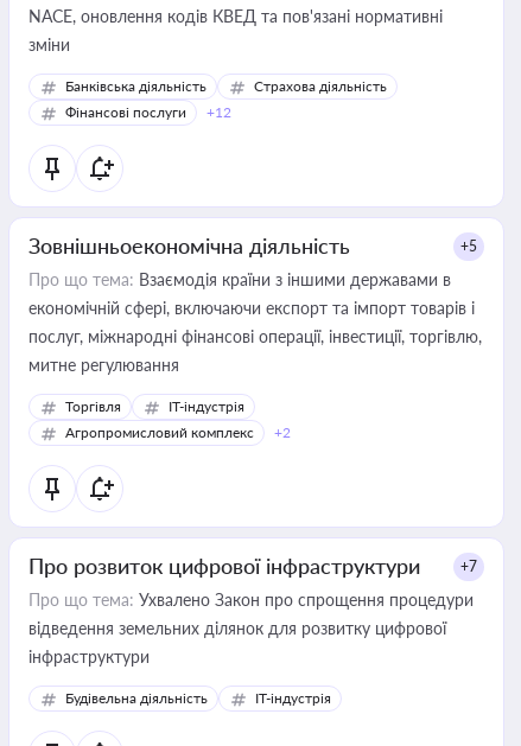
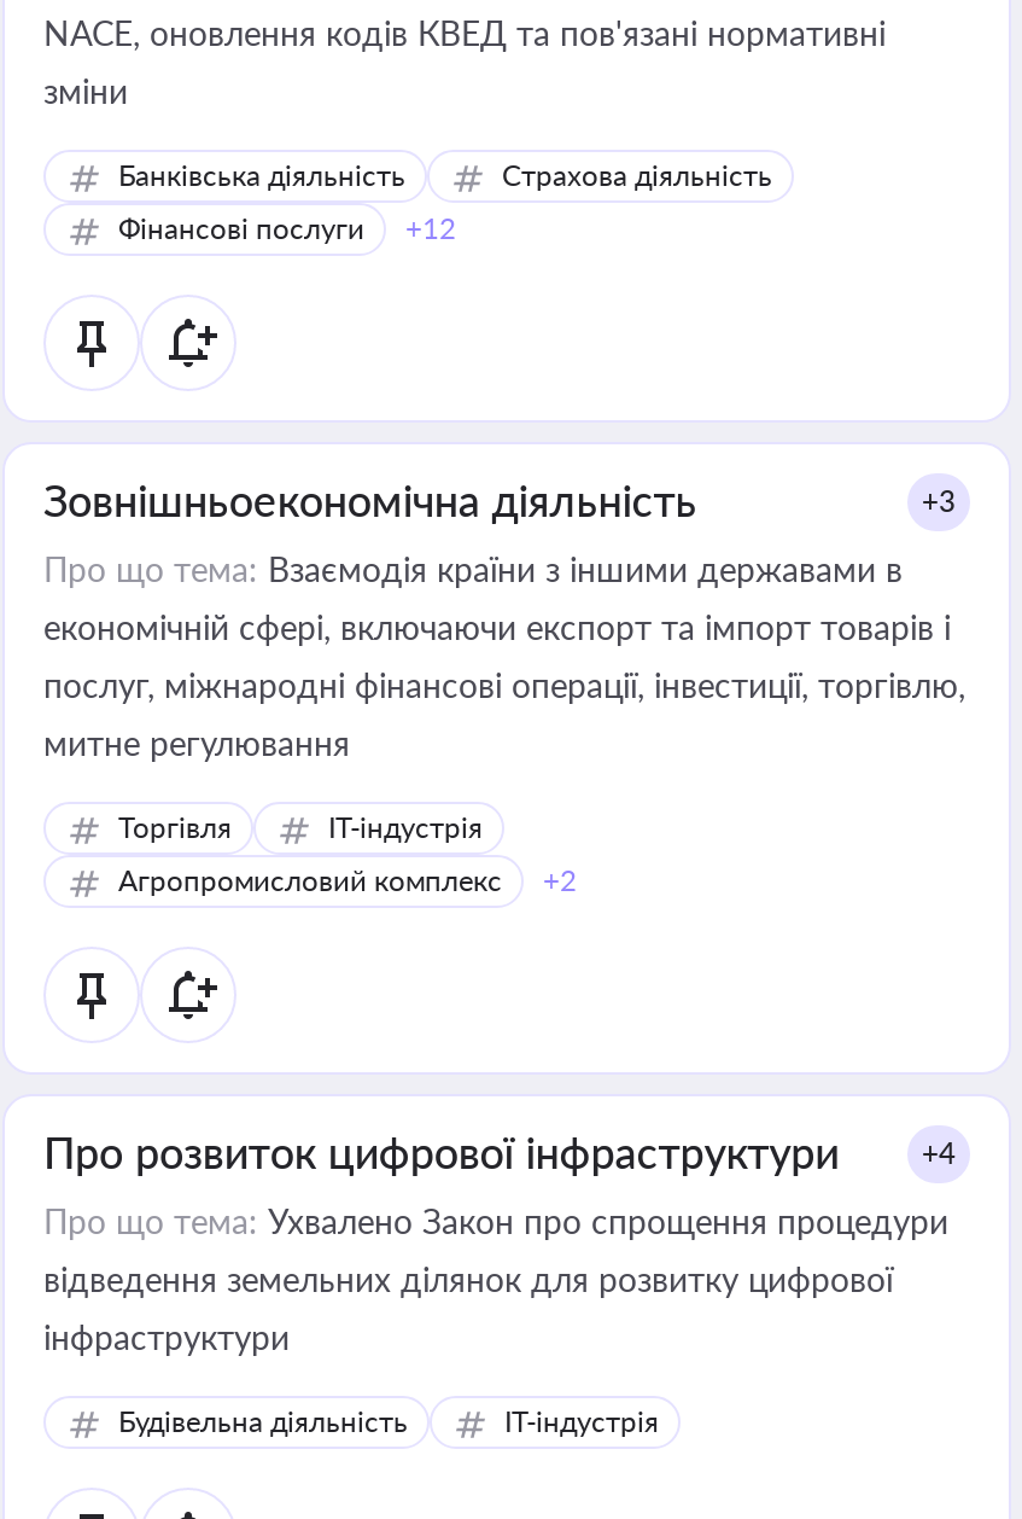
- +5
+ +3

- +7
+ +4
